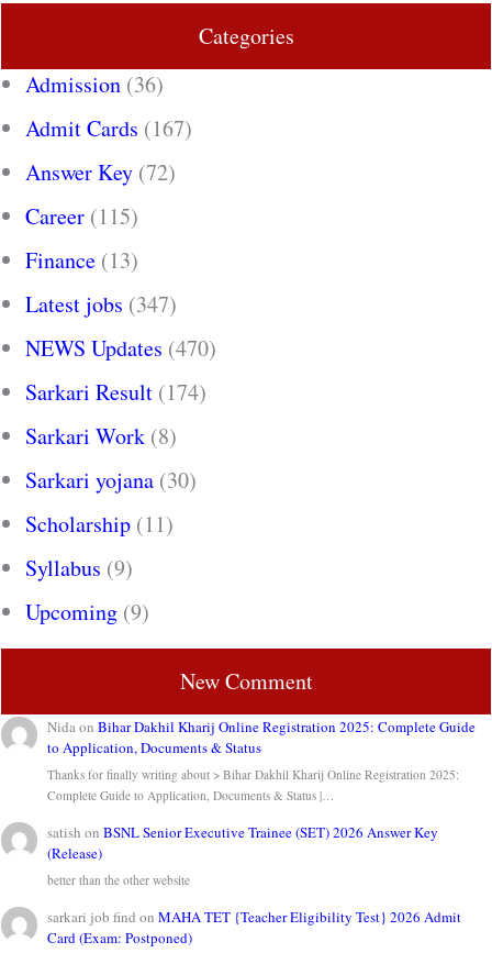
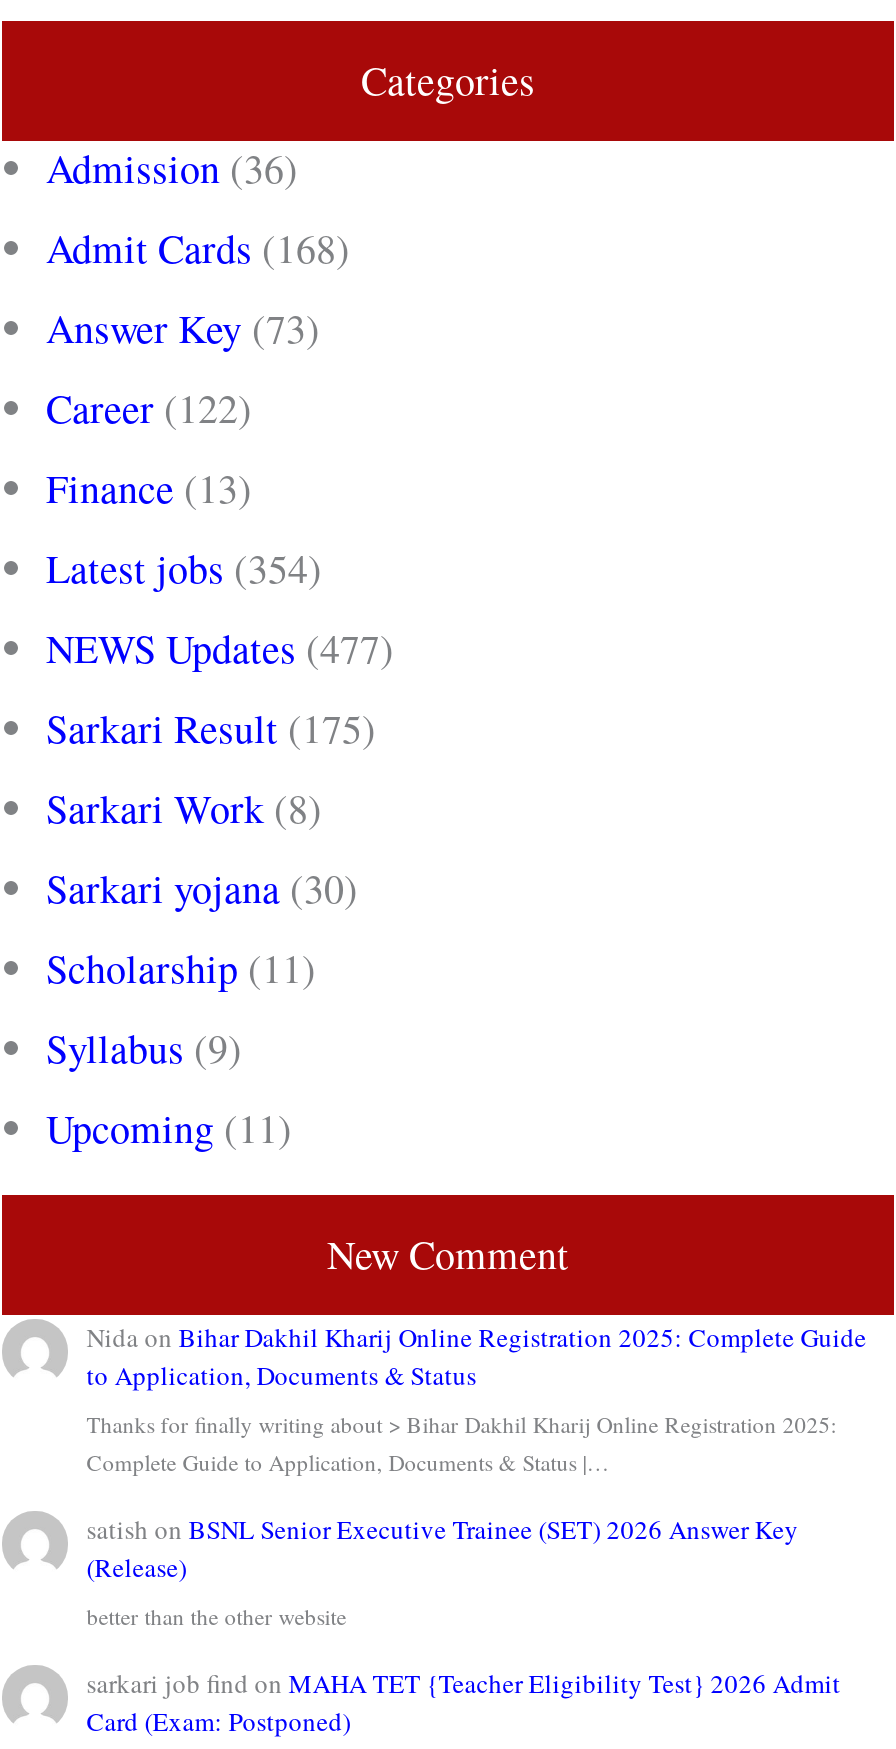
- Admit Cards (167)
+ Admit Cards (168)

- Answer Key (72)
+ Answer Key (73)

- Career (115)
+ Career (122)

- Latest jobs (347)
+ Latest jobs (354)

- NEWS Updates (470)
+ NEWS Updates (477)

- Sarkari Result (174)
+ Sarkari Result (175)

- Upcoming (9)
+ Upcoming (11)
